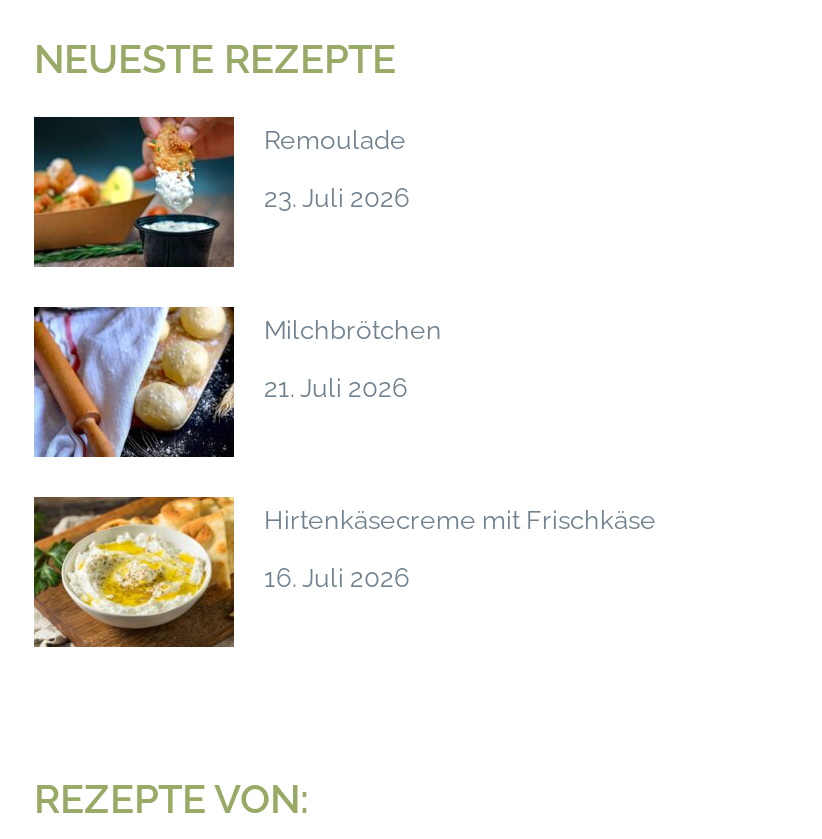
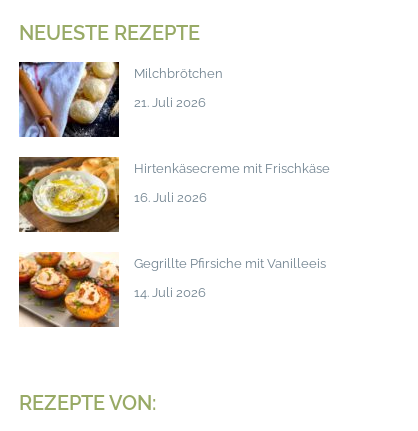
- [image]
- Remoulade
- 23. Juli 2026

moved up: [image] | Milchbrötchen | 21. Juli 2026 | Hirtenkäsecreme mit Frischkäse | 16. Juli 2026

+ [image]
+ Gegrillte Pfirsiche mit Vanilleeis
+ 14. Juli 2026
